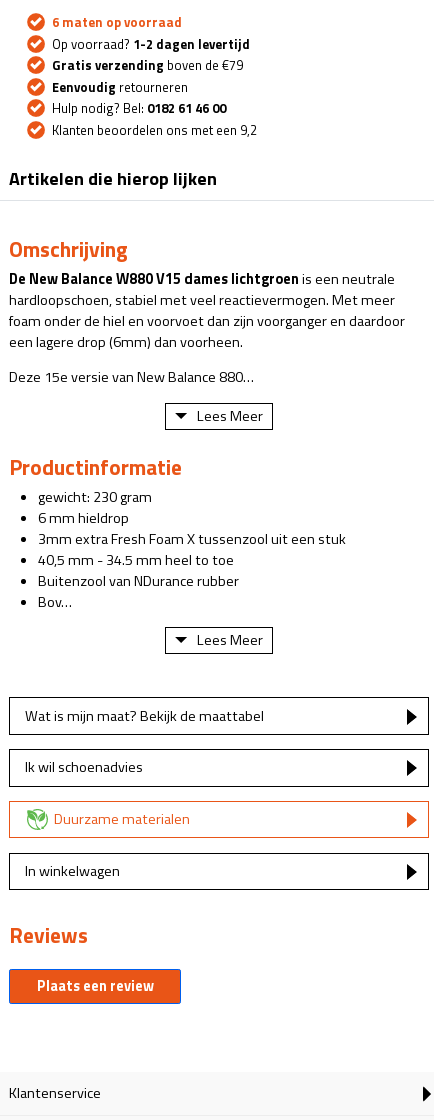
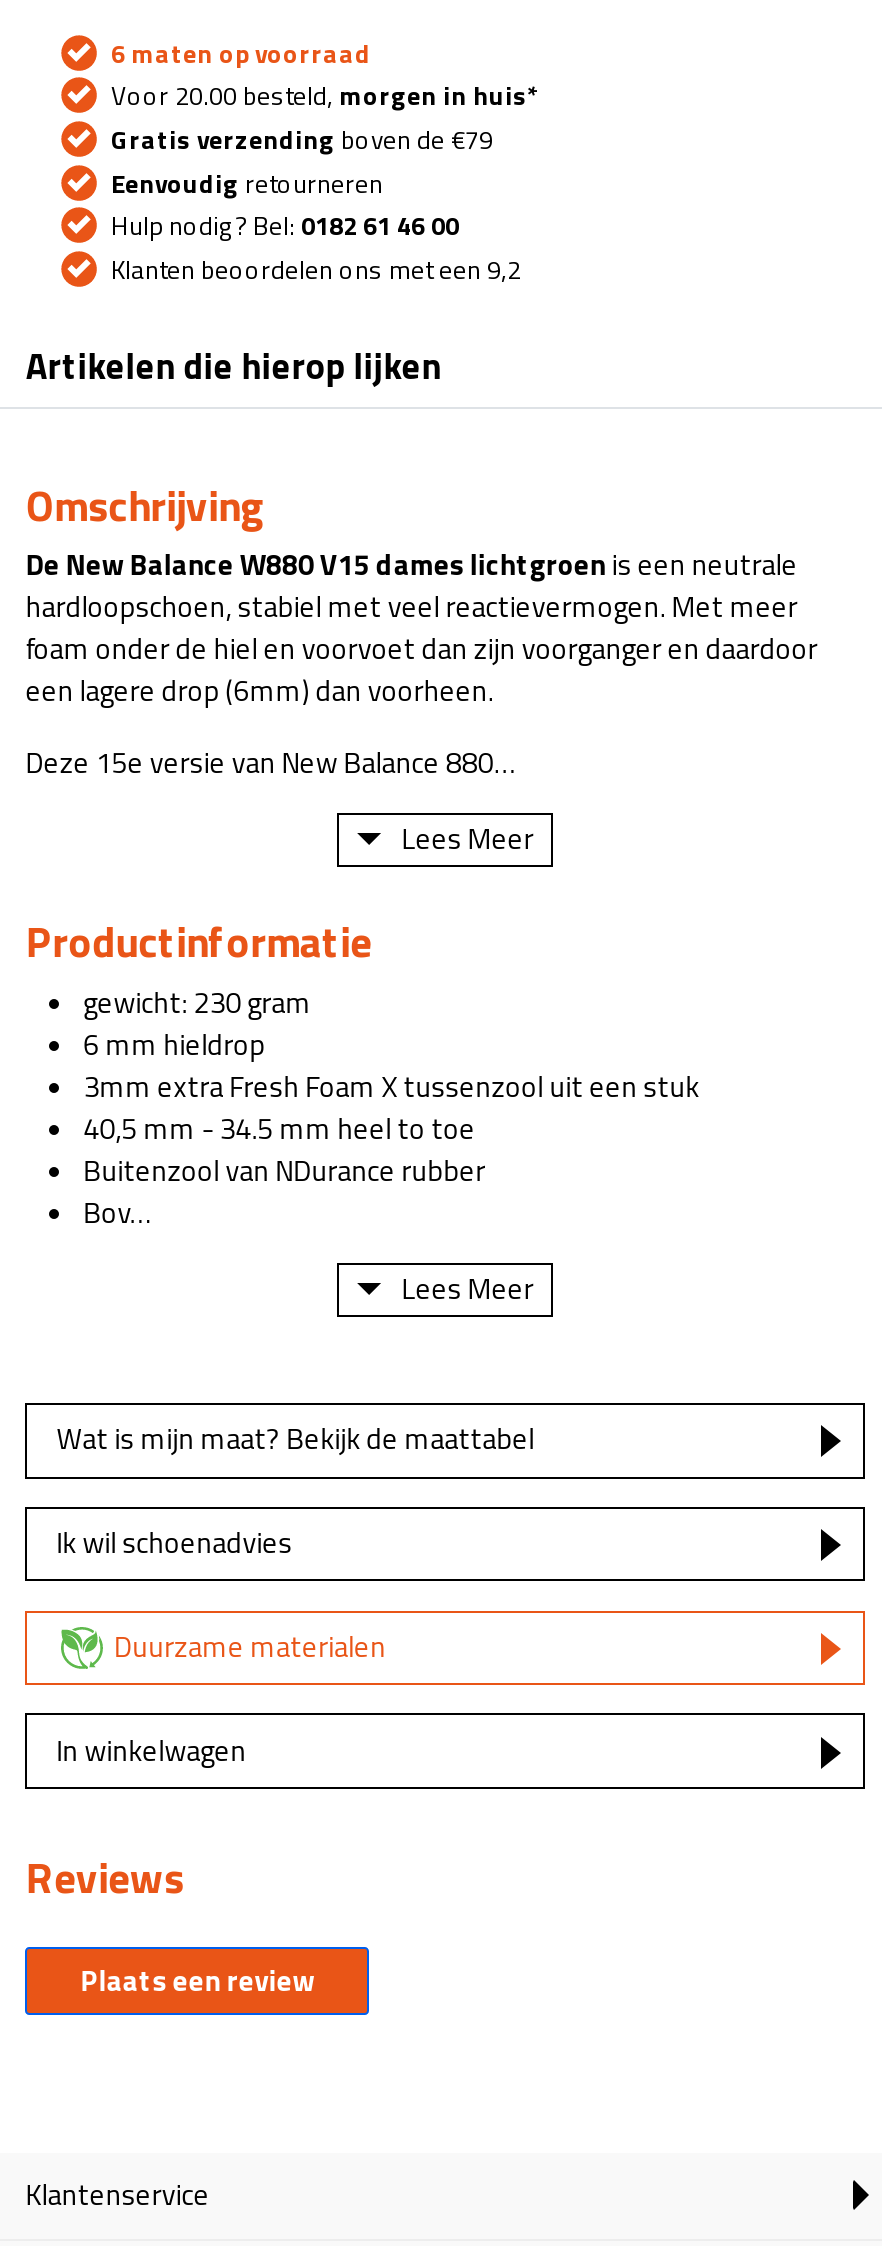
- Op voorraad? 1-2 dagen levertijd
+ Voor 20.00 besteld, morgen in huis*
